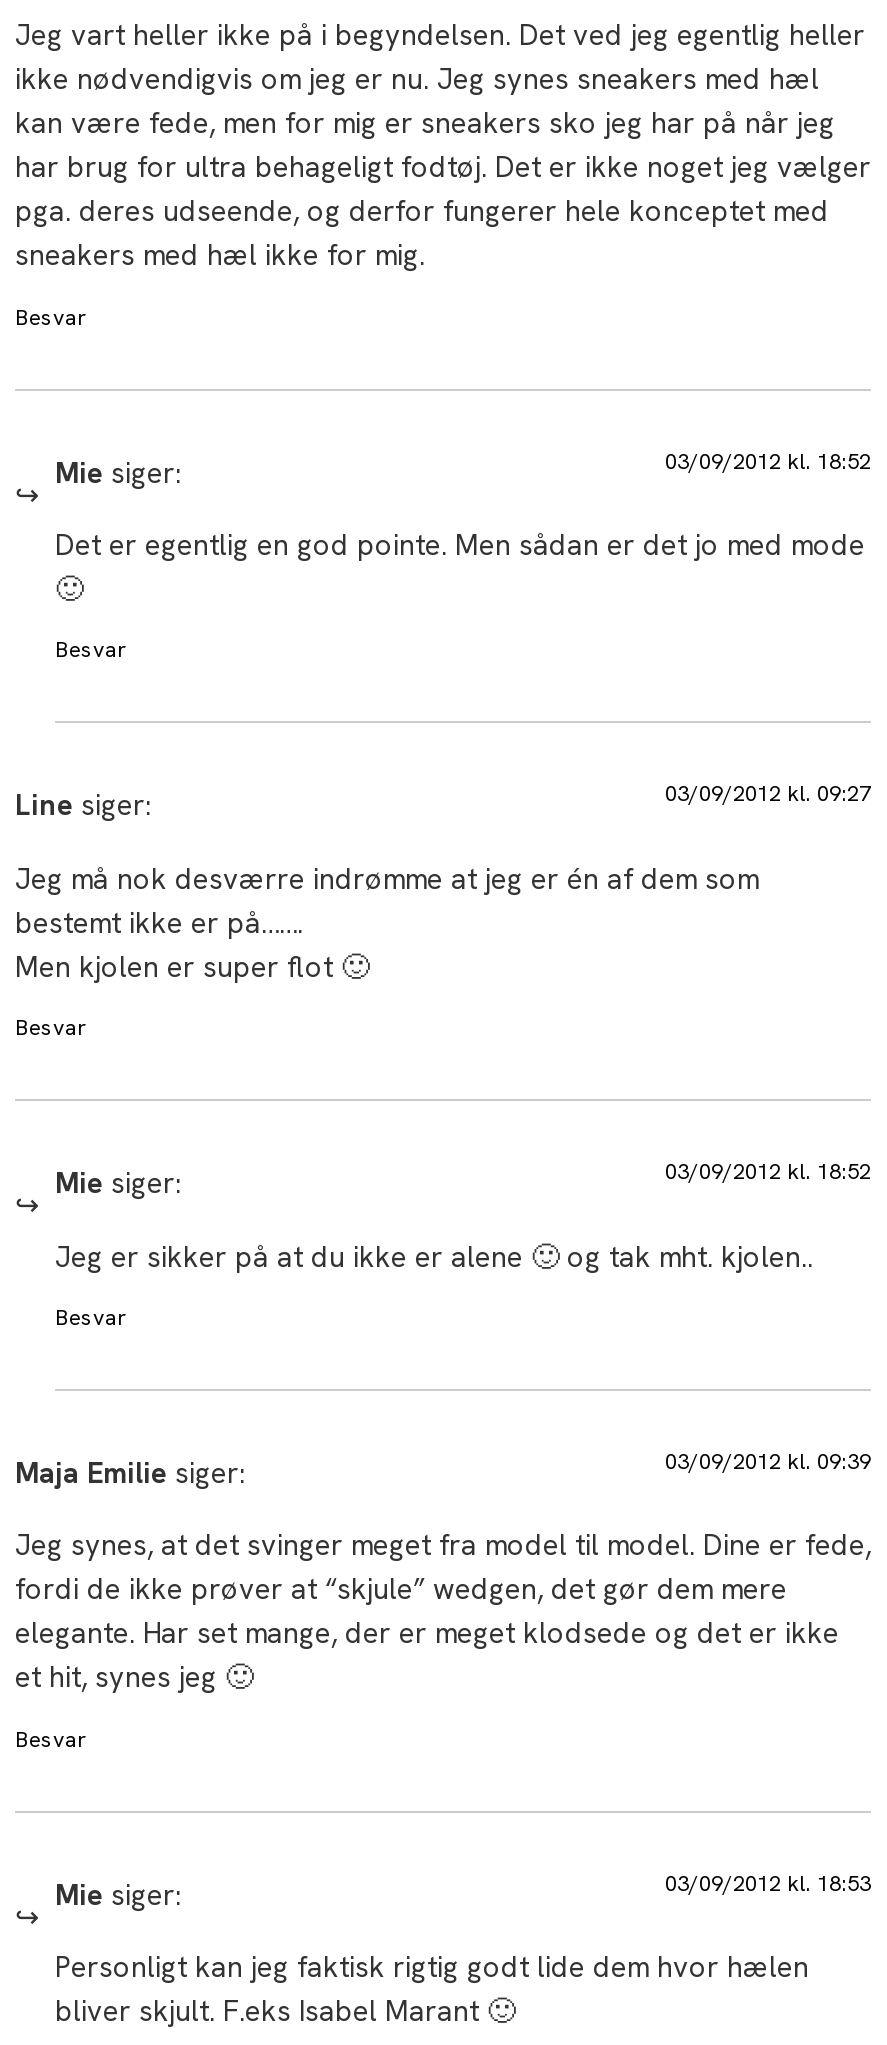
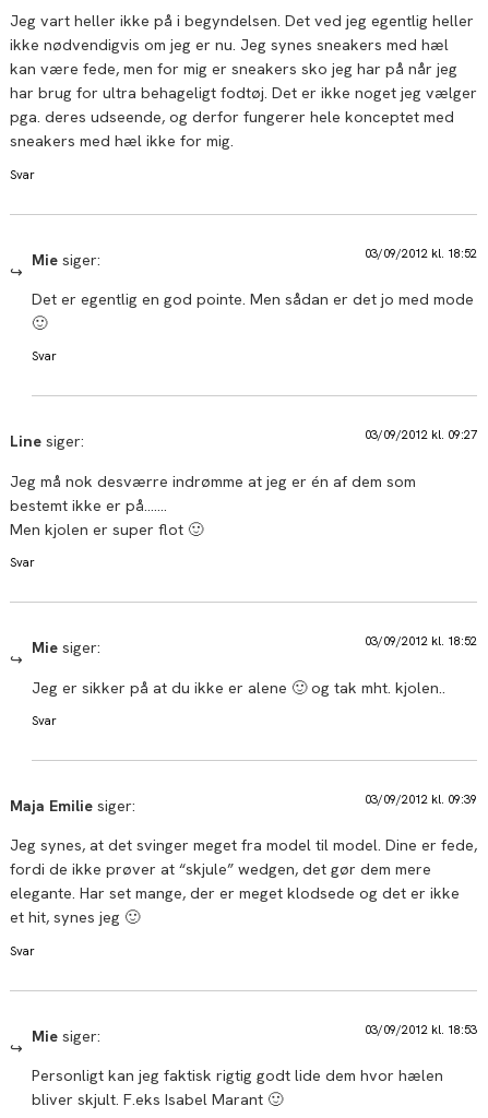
- Besvar
+ Svar

- Besvar
+ Svar

- Besvar
+ Svar

- Besvar
+ Svar

- Besvar
+ Svar
